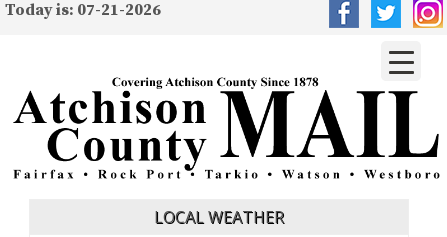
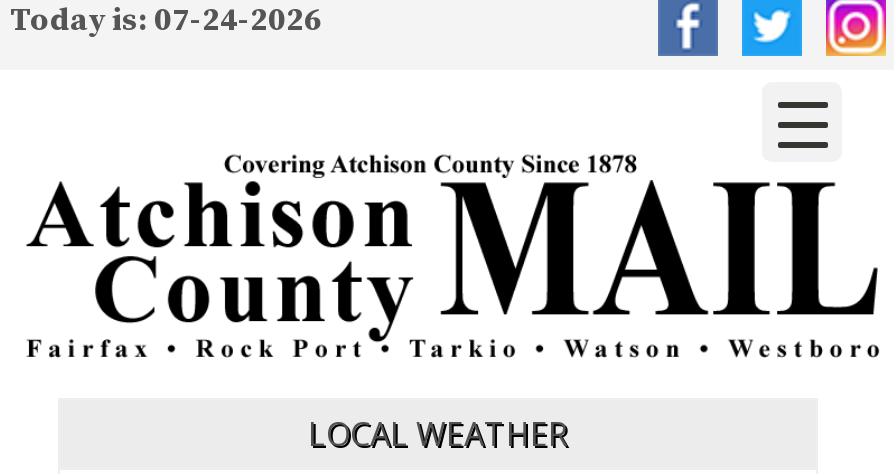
- Today is: 07-21-2026
+ Today is: 07-24-2026
